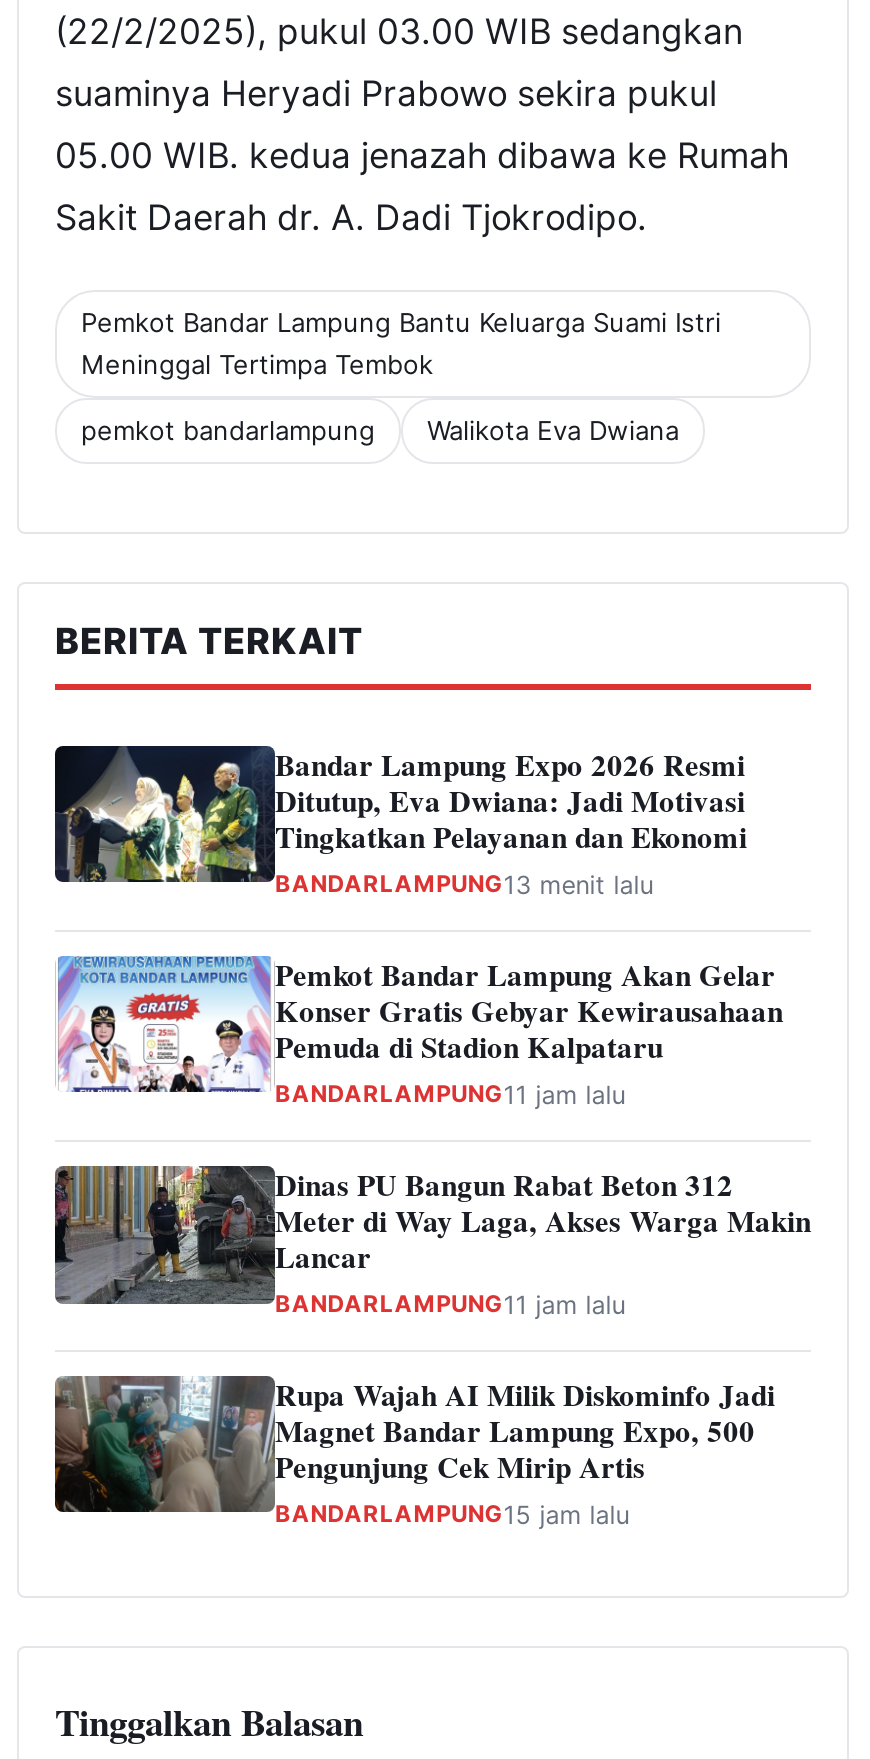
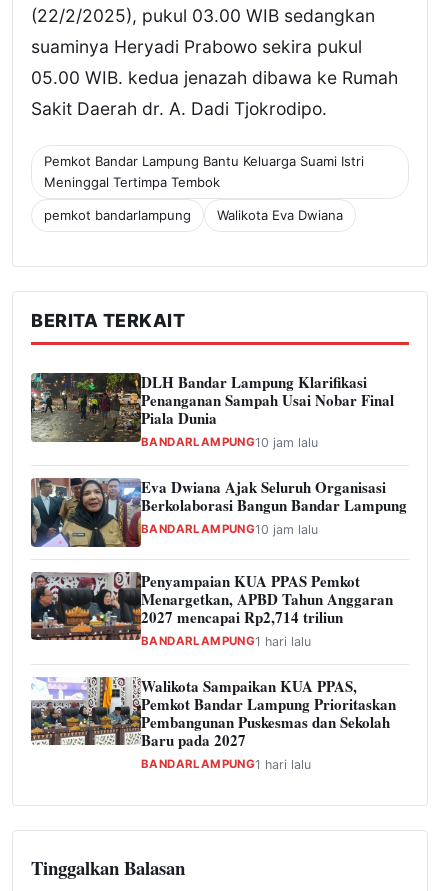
- [image]
- Bandar Lampung Expo 2026 Resmi
- Ditutup, Eva Dwiana: Jadi Motivasi
- Tingkatkan Pelayanan dan Ekonomi
- BANDARLAMPUNG13 menit lalu
+ [image]
+ DLH Bandar Lampung Klarifikasi
+ Penanganan Sampah Usai Nobar Final
+ Piala Dunia
+ BANDARLAMPUNG10 jam lalu

- [image]
- Pemkot Bandar Lampung Akan Gelar
- Konser Gratis Gebyar Kewirausahaan
- Pemuda di Stadion Kalpataru
- BANDARLAMPUNG11 jam lalu
+ [image]
+ Eva Dwiana Ajak Seluruh Organisasi
+ Berkolaborasi Bangun Bandar Lampung
+ BANDARLAMPUNG10 jam lalu

- [image]
- Dinas PU Bangun Rabat Beton 312
- Meter di Way Laga, Akses Warga Makin
- Lancar
- BANDARLAMPUNG11 jam lalu
+ [image]
+ Penyampaian KUA PPAS Pemkot
+ Menargetkan, APBD Tahun Anggaran
+ 2027 mencapai Rp2,714 triliun
+ BANDARLAMPUNG1 hari lalu

- [image]
- Rupa Wajah AI Milik Diskominfo Jadi
- Magnet Bandar Lampung Expo, 500
- Pengunjung Cek Mirip Artis
- BANDARLAMPUNG15 jam lalu
+ [image]
+ Walikota Sampaikan KUA PPAS,
+ Pemkot Bandar Lampung Prioritaskan
+ Pembangunan Puskesmas dan Sekolah
+ Baru pada 2027
+ BANDARLAMPUNG1 hari lalu
